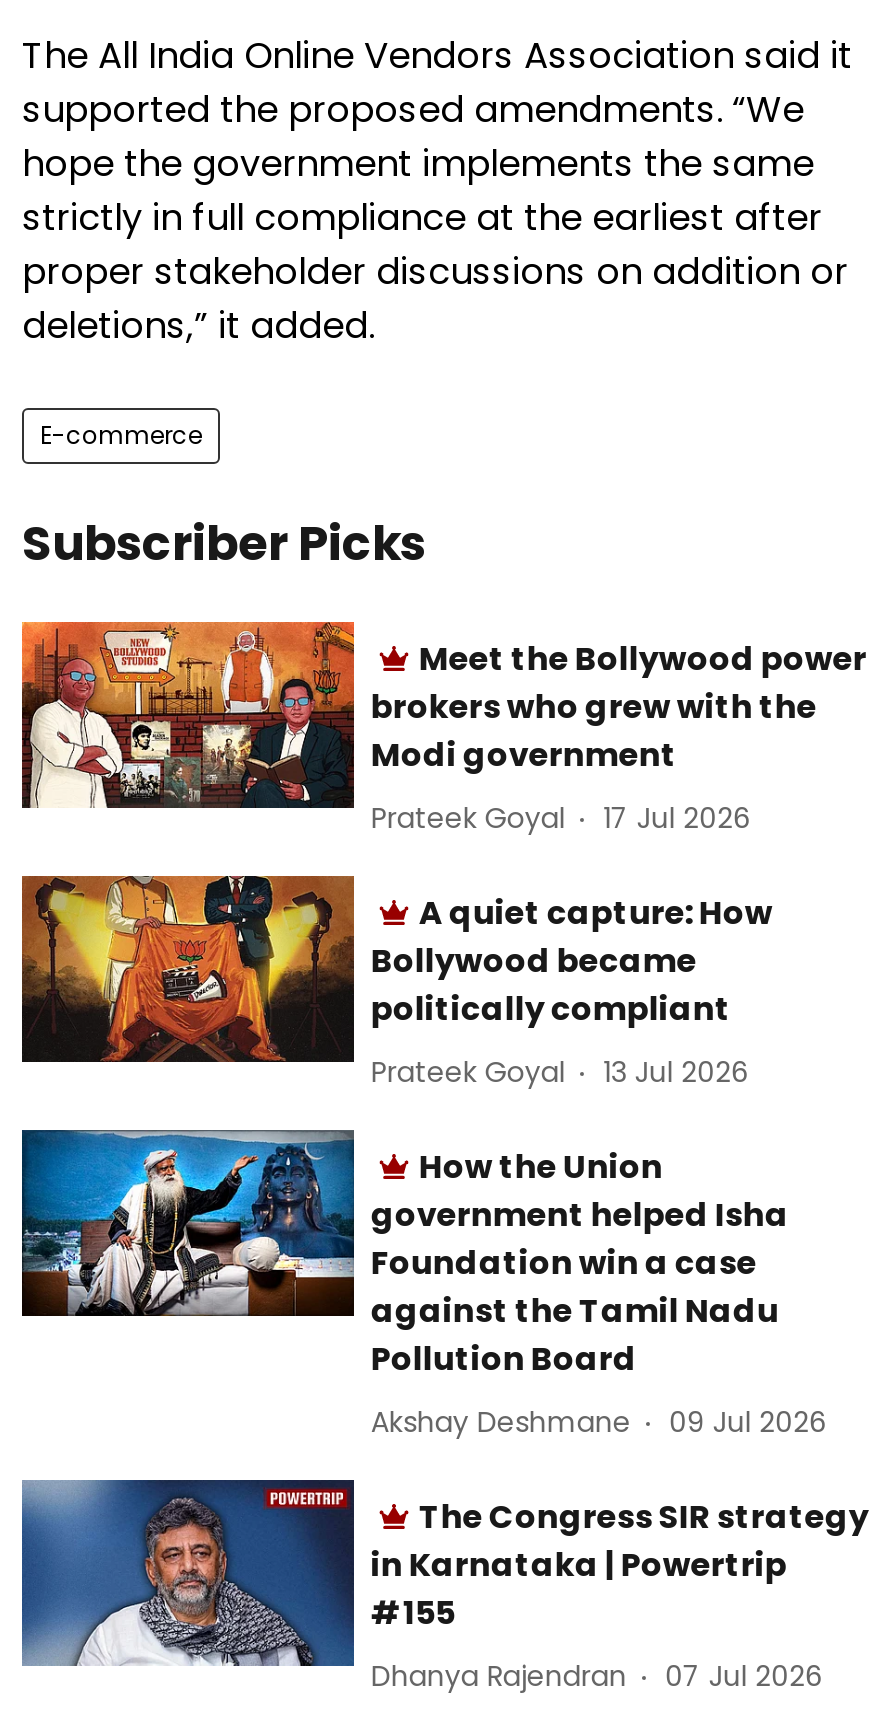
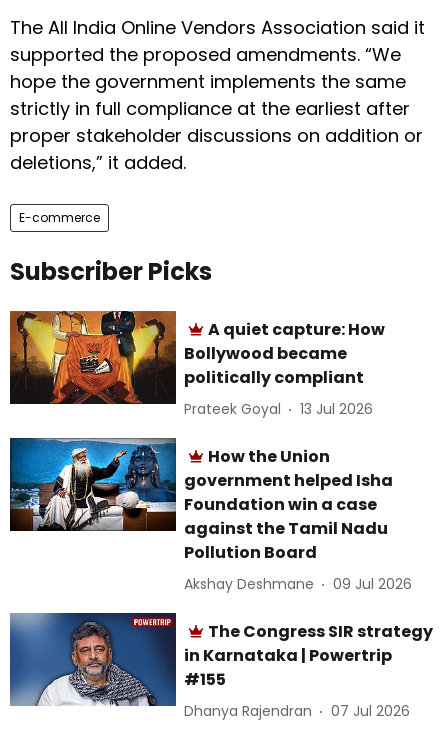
- [image]
- Meet the Bollywood power
- brokers who grew with the
- Modi government
- Prateek Goyal
- 17 Jul 2026
